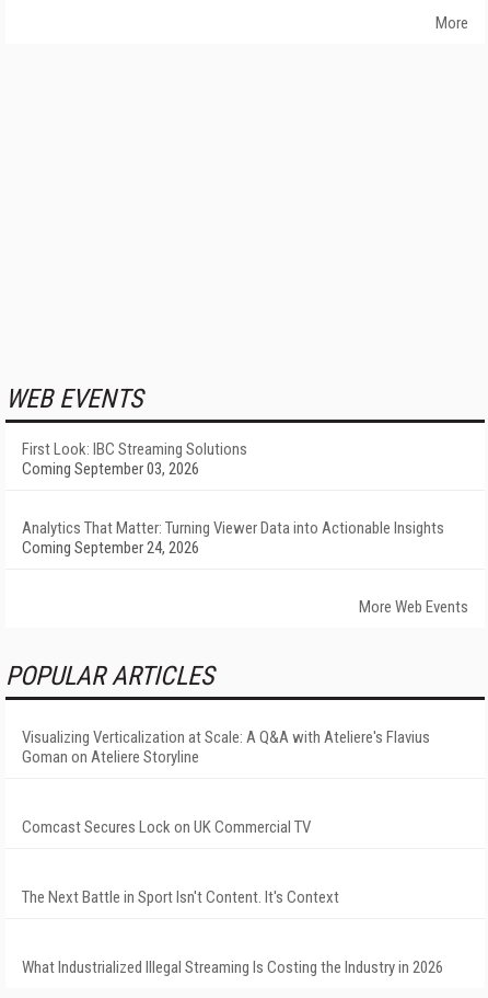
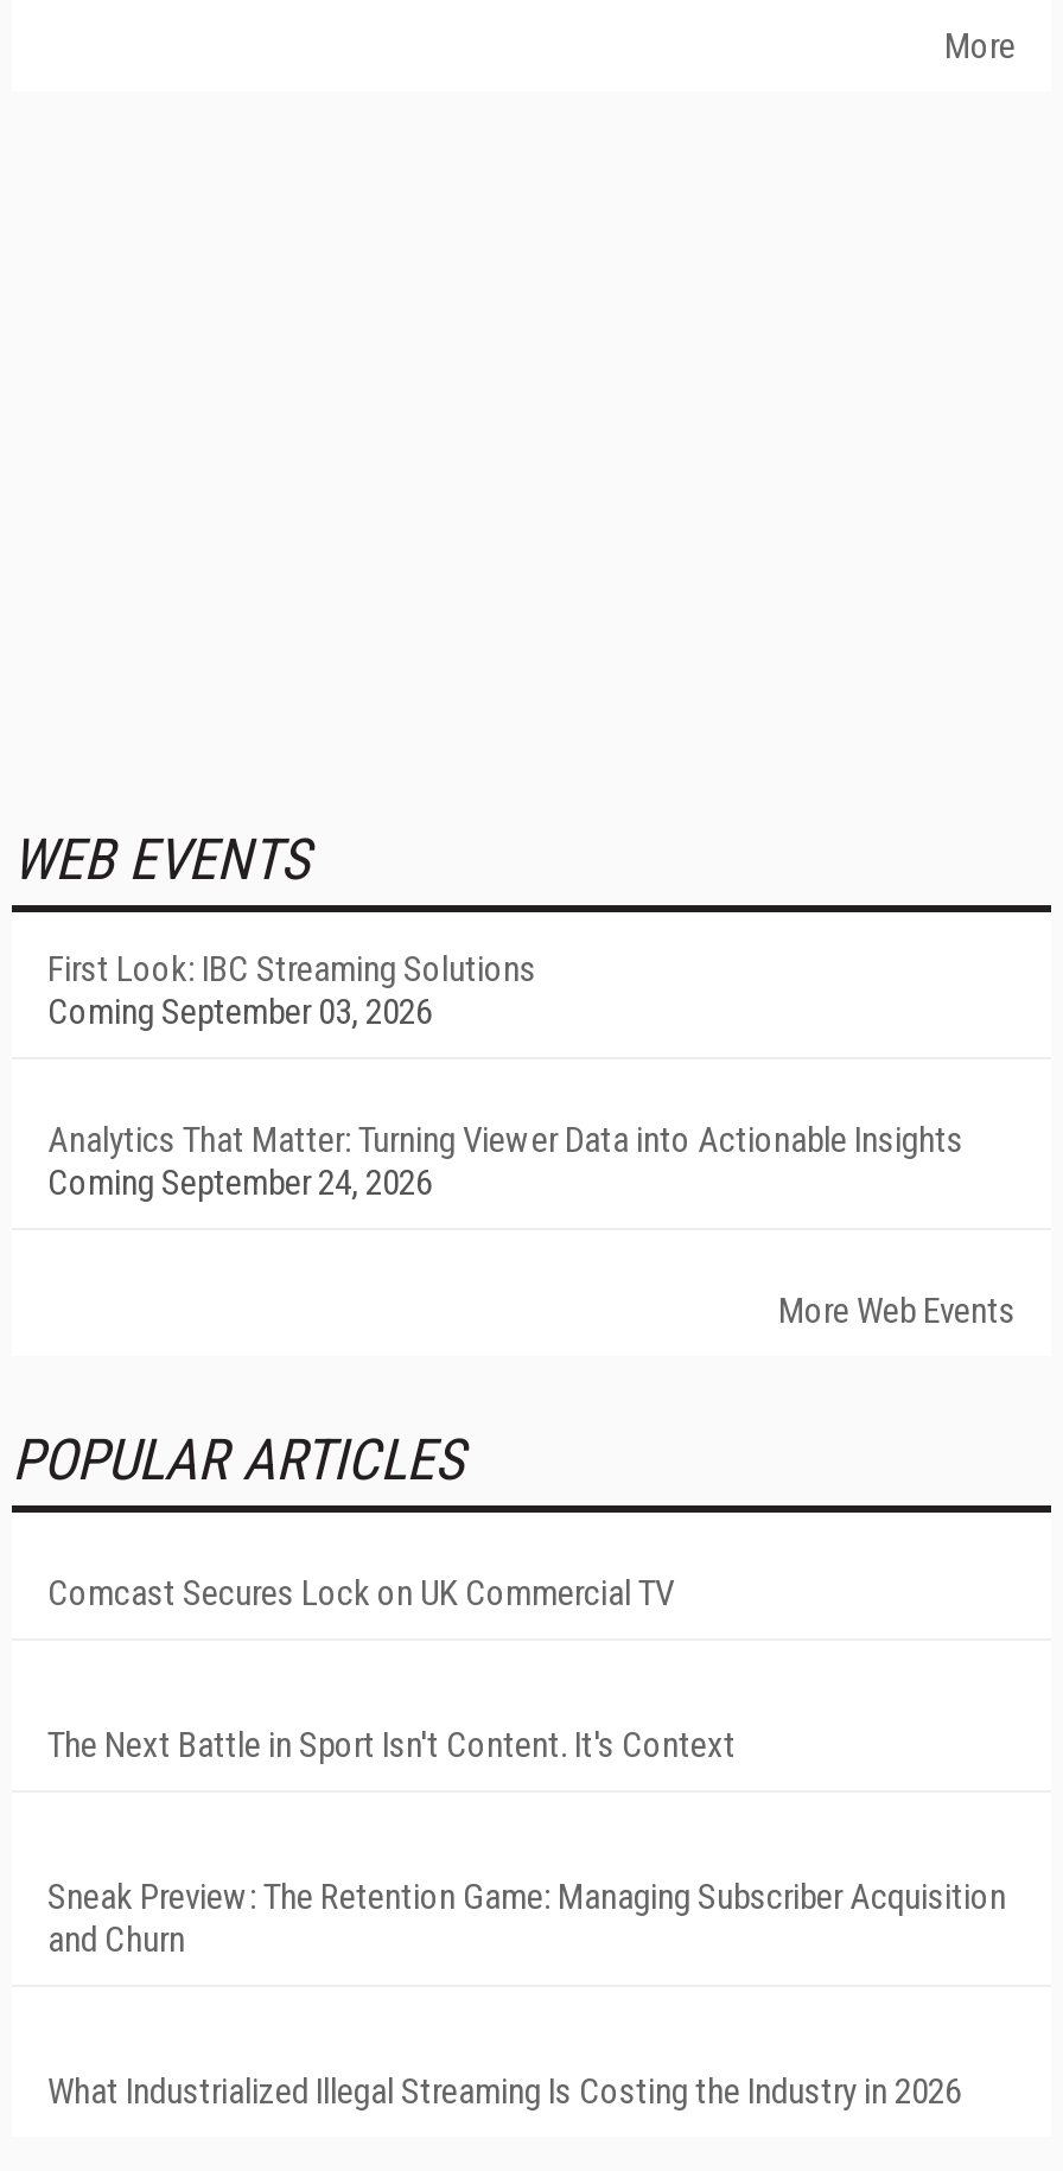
- Visualizing Verticalization at Scale: A Q&A with Ateliere's Flavius
- Goman on Ateliere Storyline

moved up: Comcast Secures Lock on UK Commercial TV | The Next Battle in Sport Isn't Content. It's Context

+ Sneak Preview: The Retention Game: Managing Subscriber Acquisition
+ and Churn
